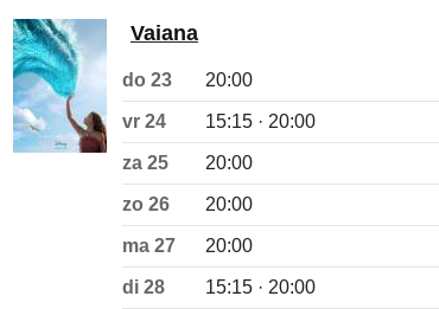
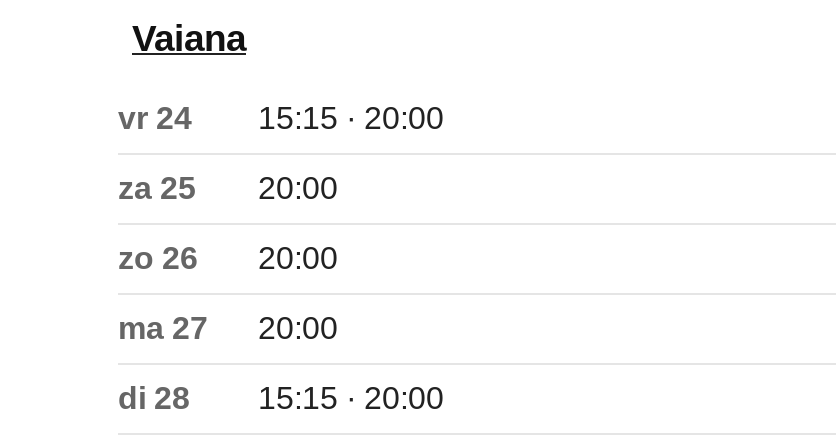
- [image]
- do 23
- 20:00
